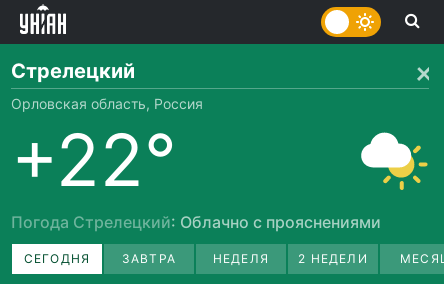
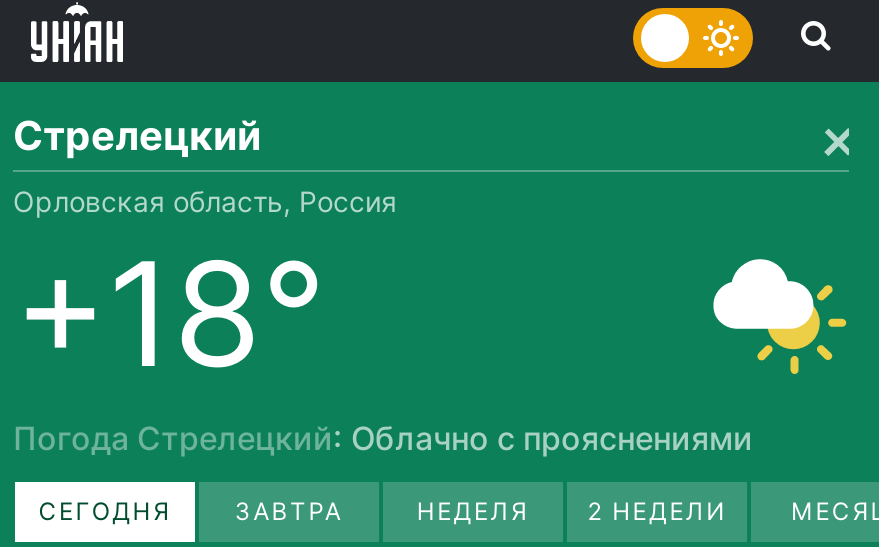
- +22°
+ +18°
